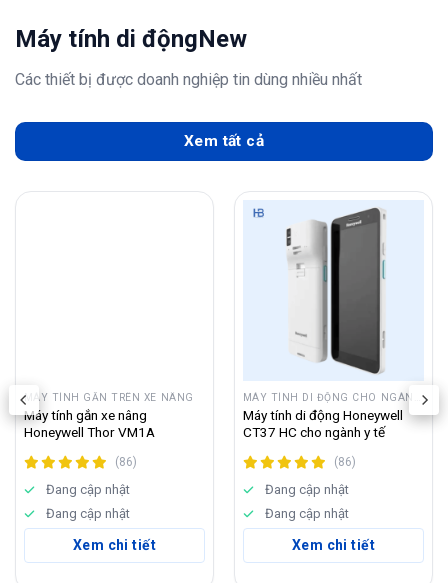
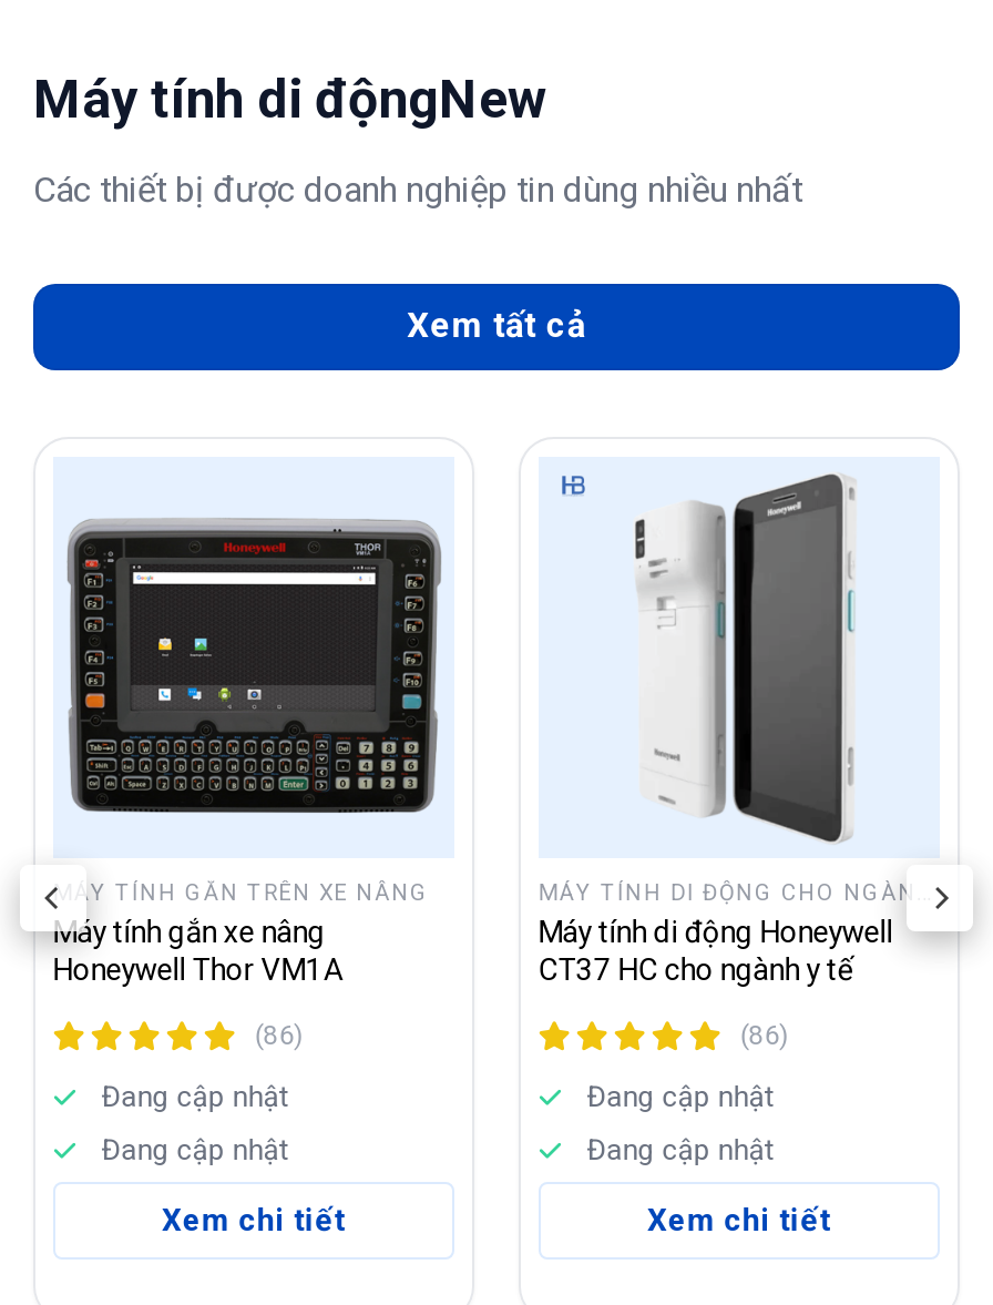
+ [image]
